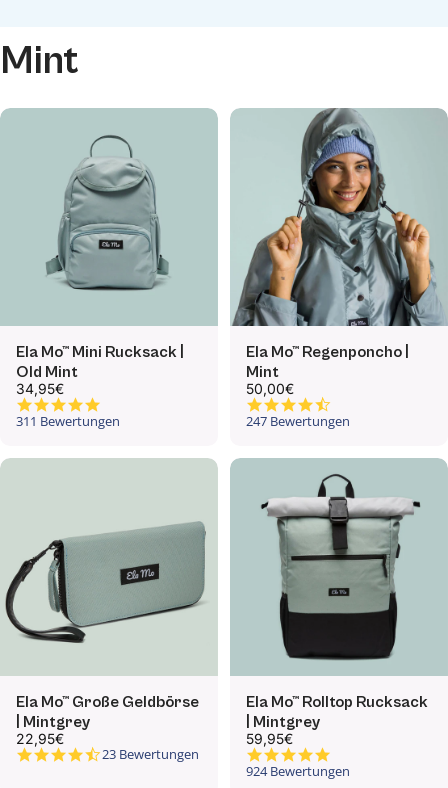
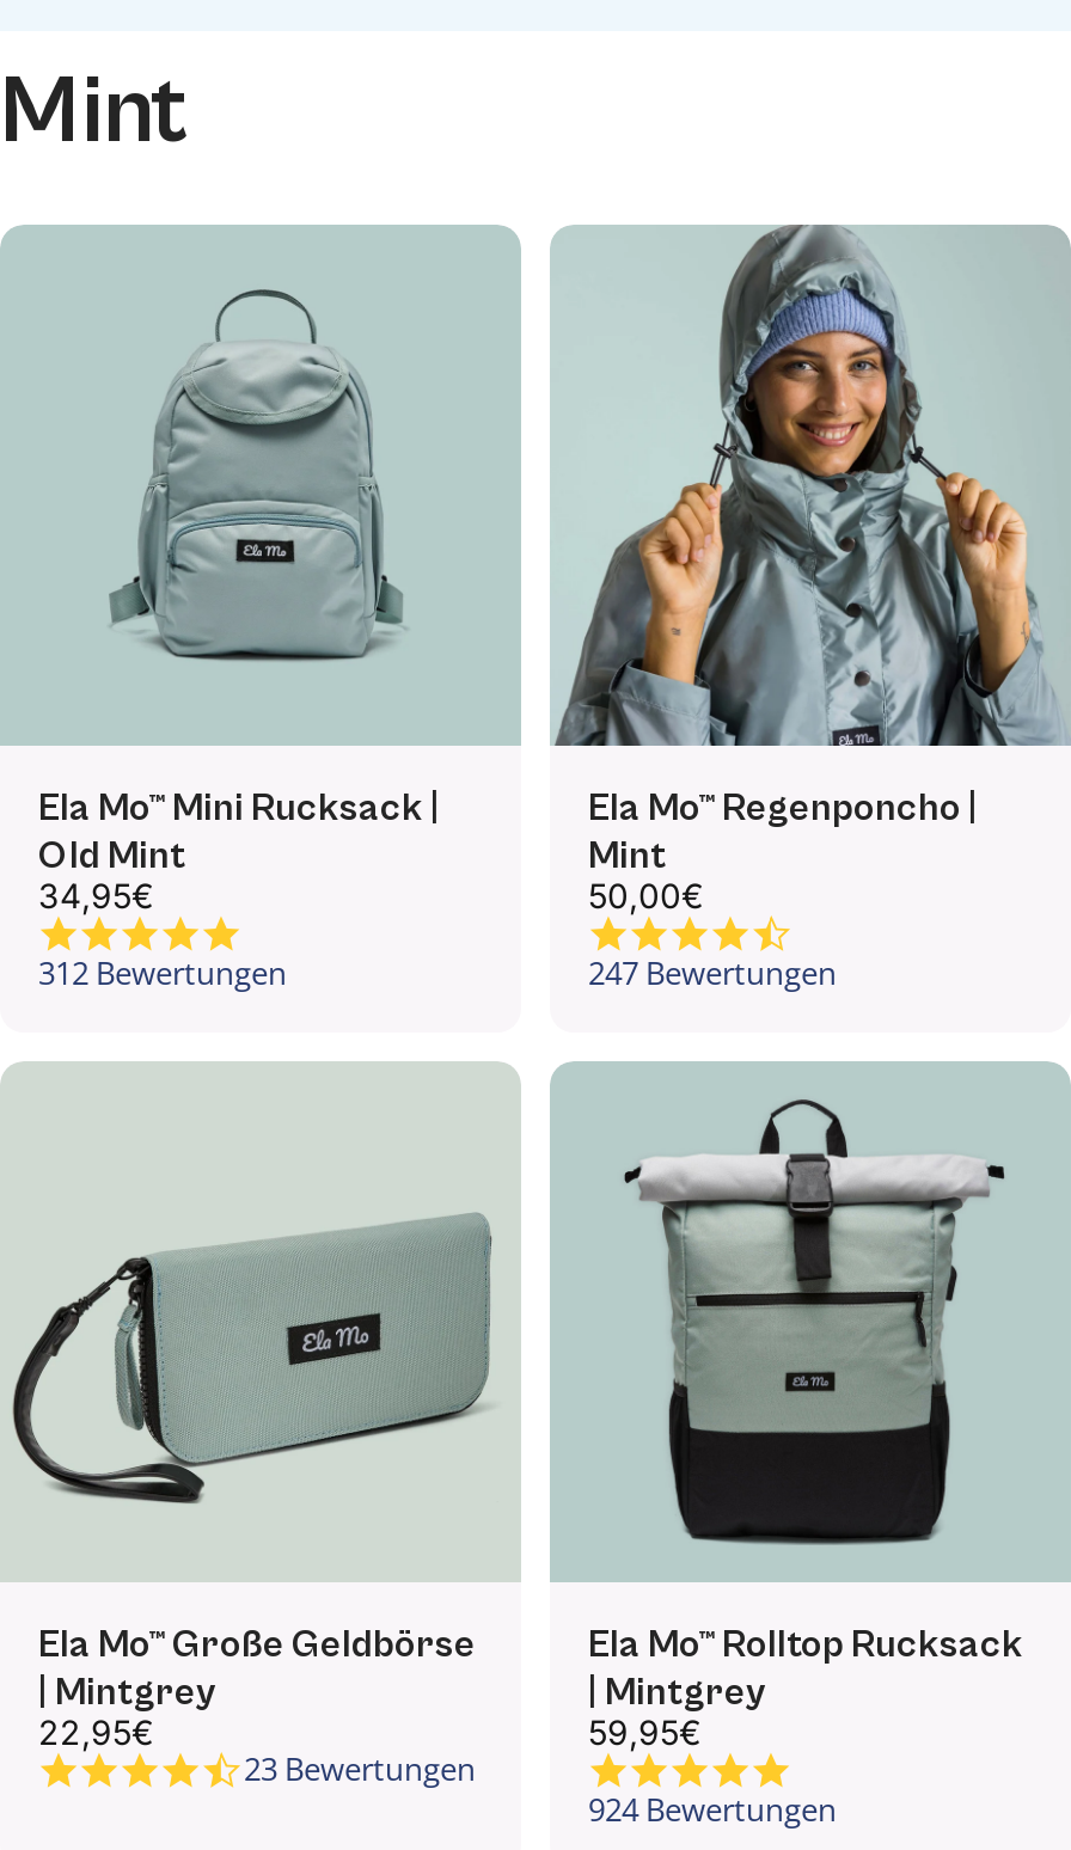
- 311 Bewertungen
+ 312 Bewertungen
